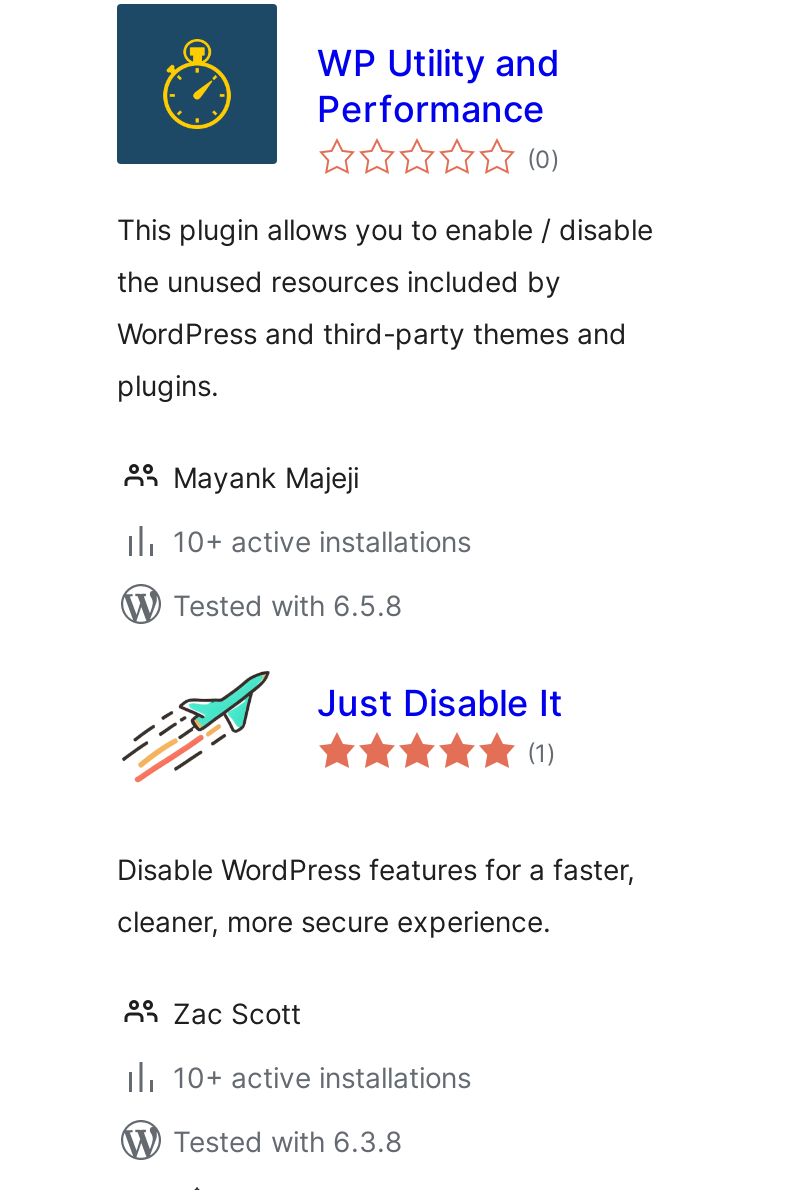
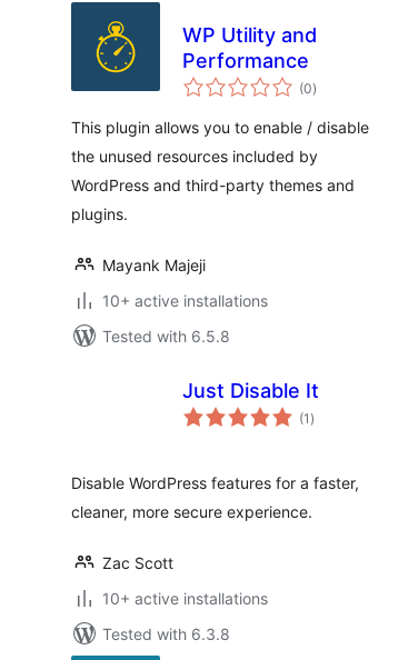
- [image]
